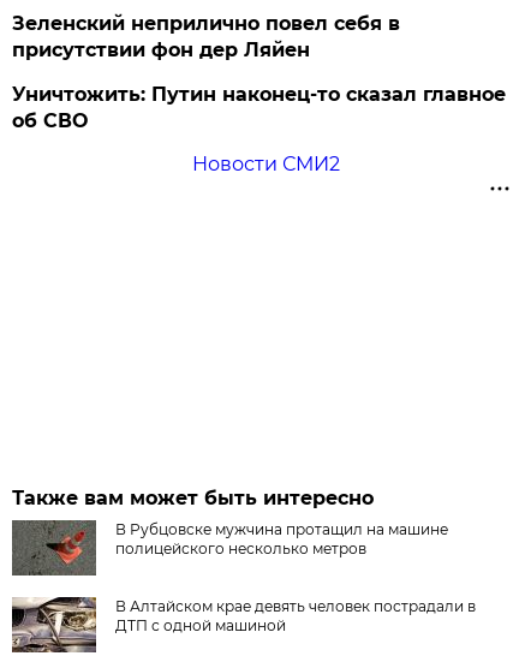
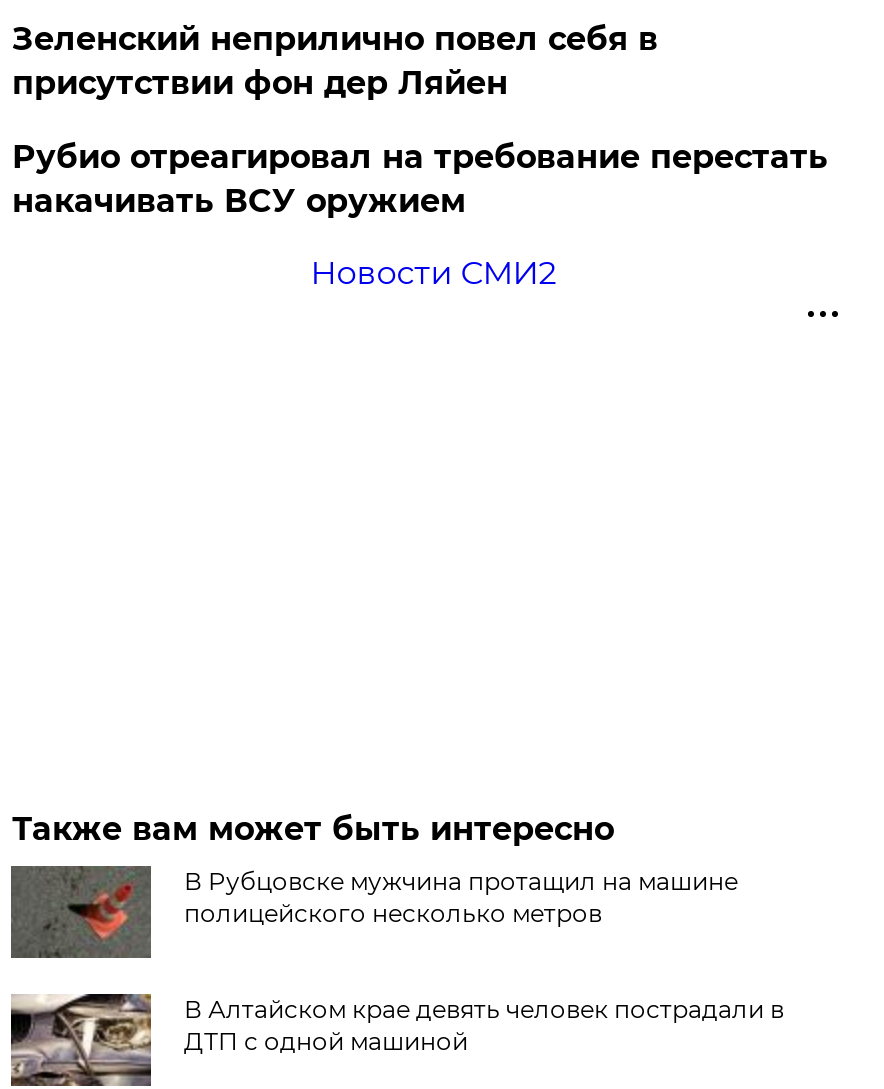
- Уничтожить: Путин наконец-то сказал главное
- об СВО
+ Рубио отреагировал на требование перестать
+ накачивать ВСУ оружием
